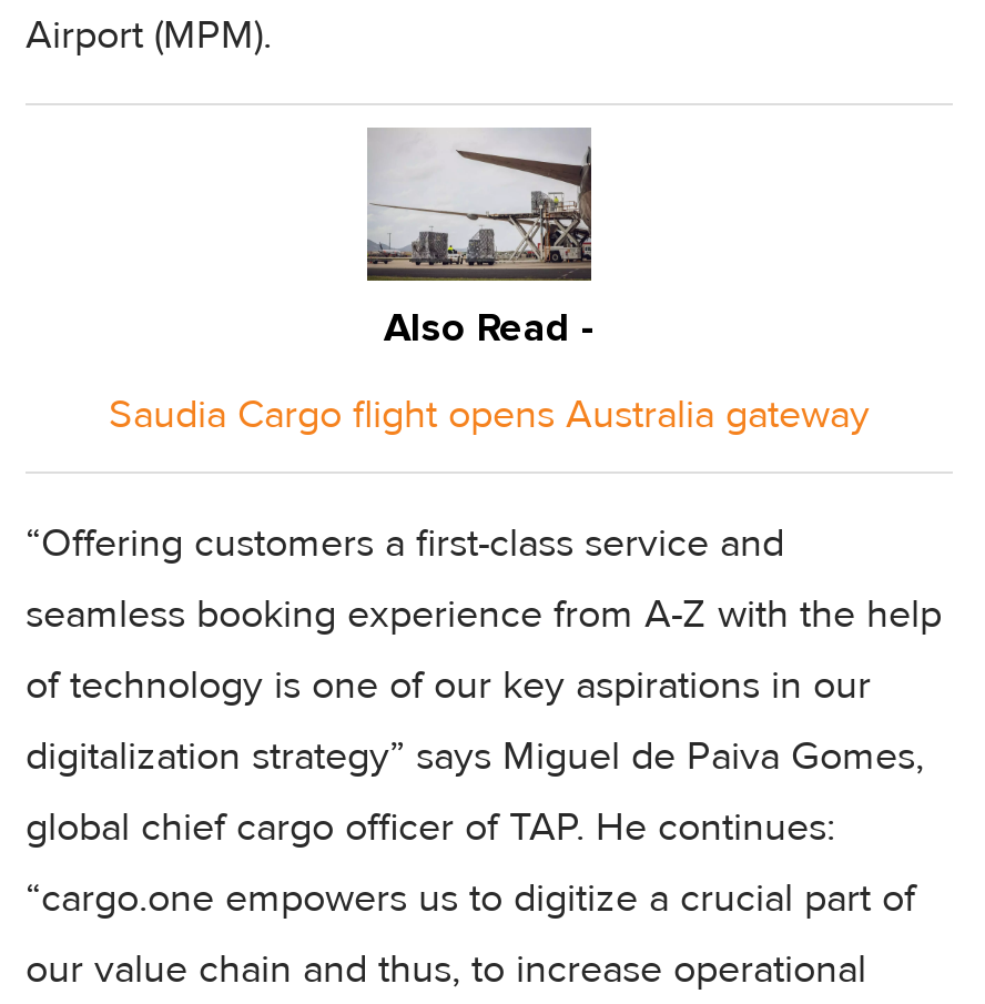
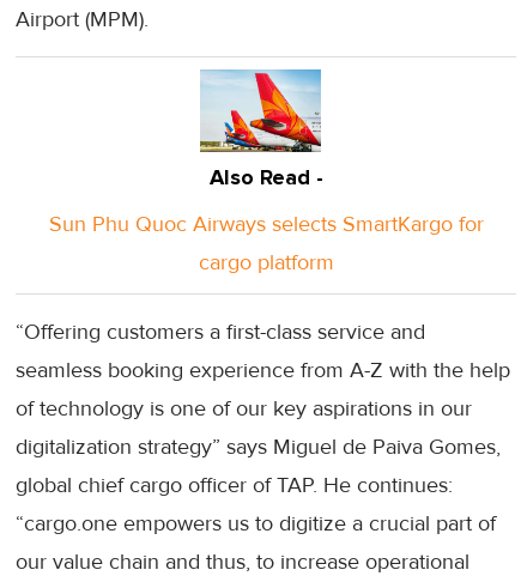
- [image]
+ [image]

- Saudia Cargo flight opens Australia gateway
+ Sun Phu Quoc Airways selects SmartKargo for
+ cargo platform
